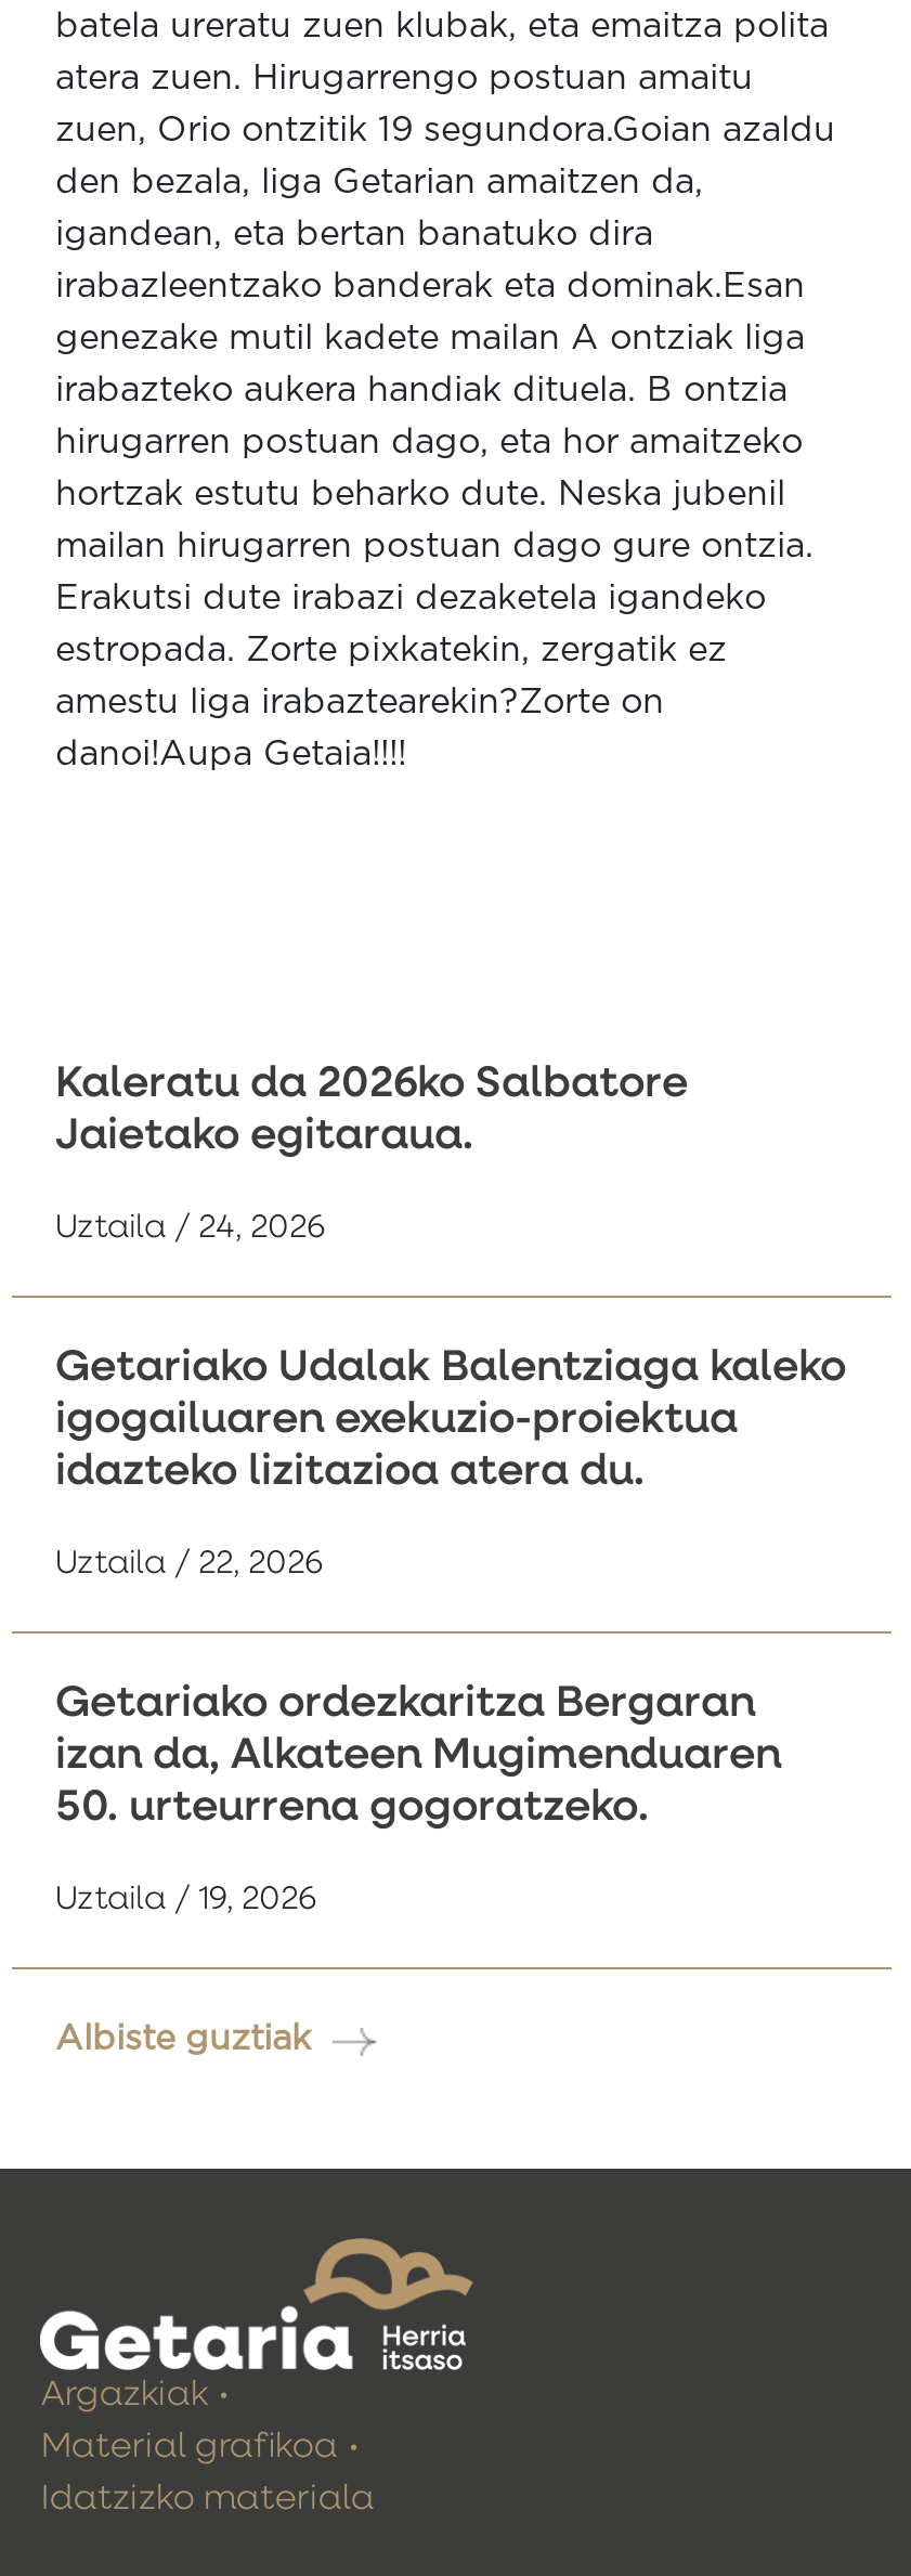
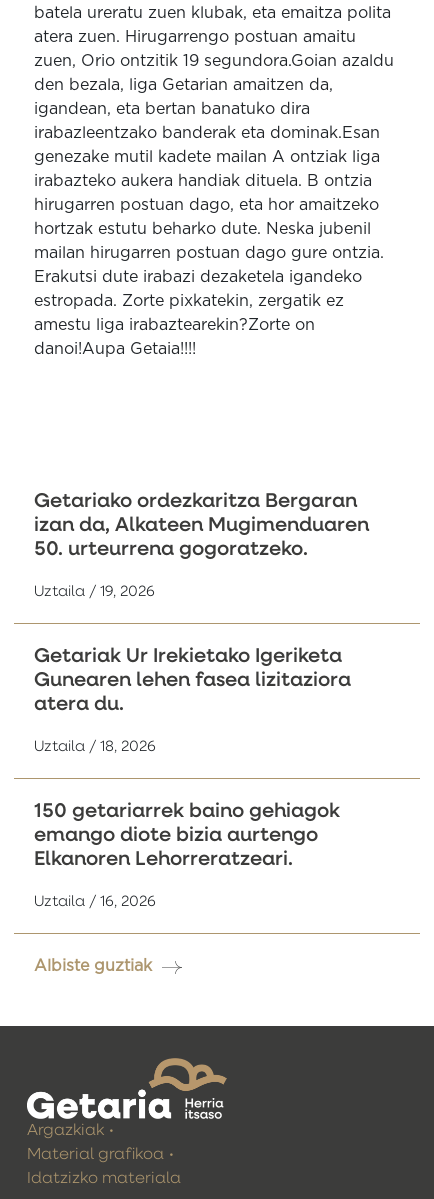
- Kaleratu da 2026ko Salbatore
- Jaietako egitaraua.
- Uztaila / 24, 2026
- Getariako Udalak Balentziaga kaleko
- igogailuaren exekuzio-proiektua
- idazteko lizitazioa atera du.
- Uztaila / 22, 2026

moved up: Getariako ordezkaritza Bergaran | izan da, Alkateen Mugimenduaren | 50. urteurrena gogoratzeko. | Uztaila / 19, 2026

+ Getariak Ur Irekietako Igeriketa
+ Gunearen lehen fasea lizitaziora
+ atera du.
+ Uztaila / 18, 2026
+ 150 getariarrek baino gehiagok
+ emango diote bizia aurtengo
+ Elkanoren Lehorreratzeari.
+ Uztaila / 16, 2026
